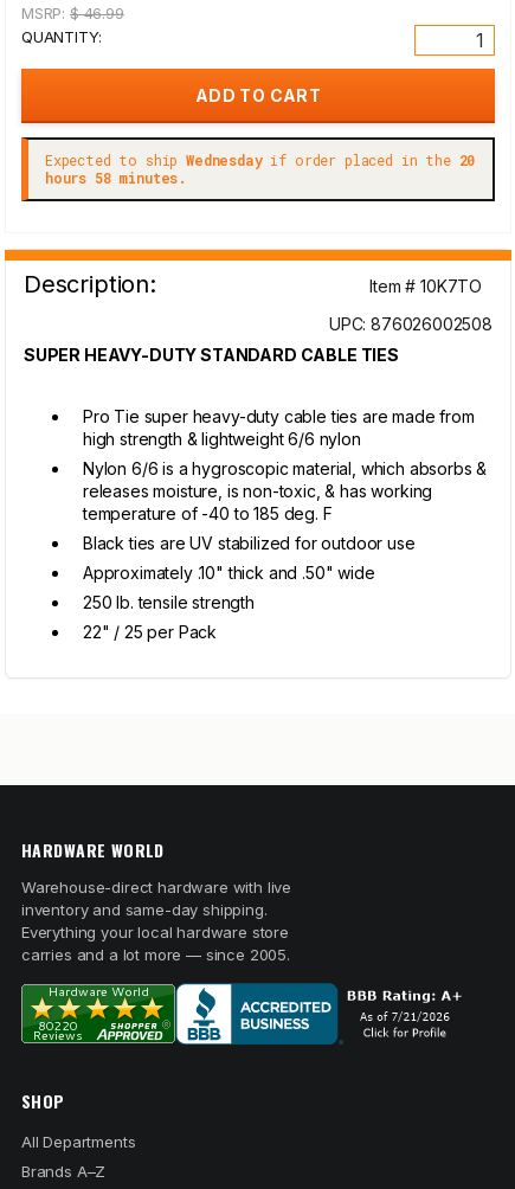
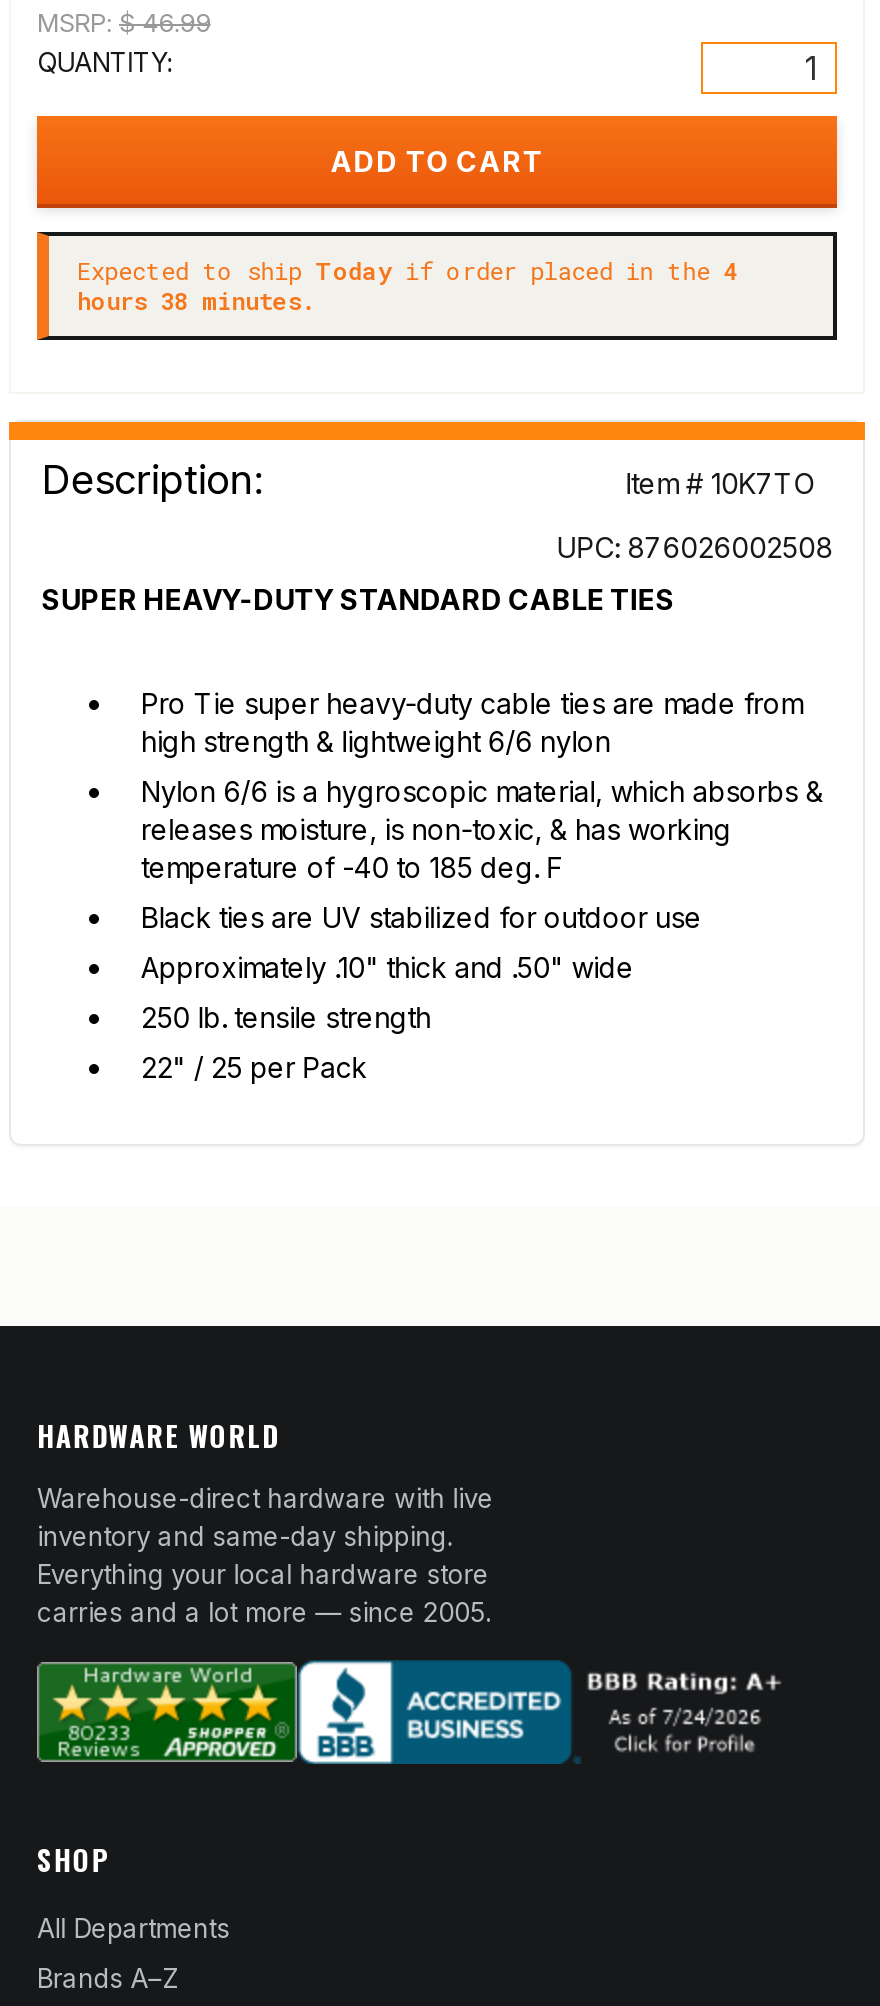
- Expected to ship Wednesday if order placed in the 20
+ Expected to ship Today if order placed in the 4

- hours 58 minutes.
+ hours 38 minutes.
